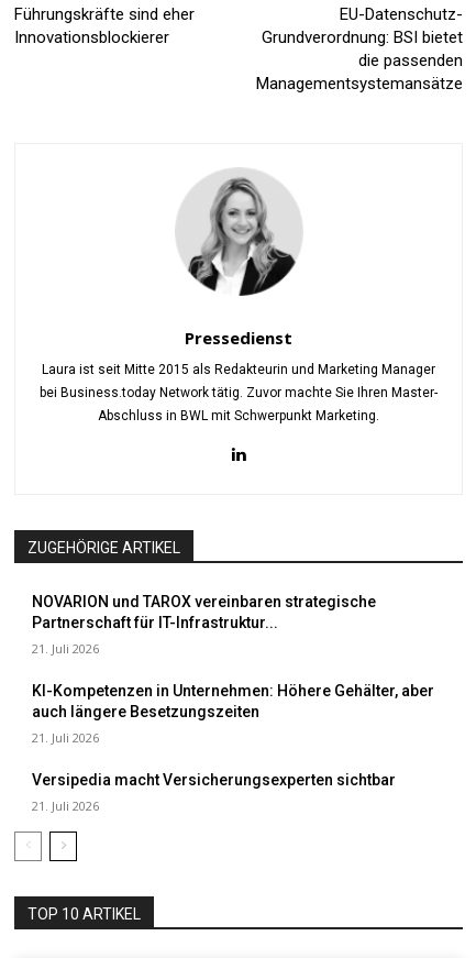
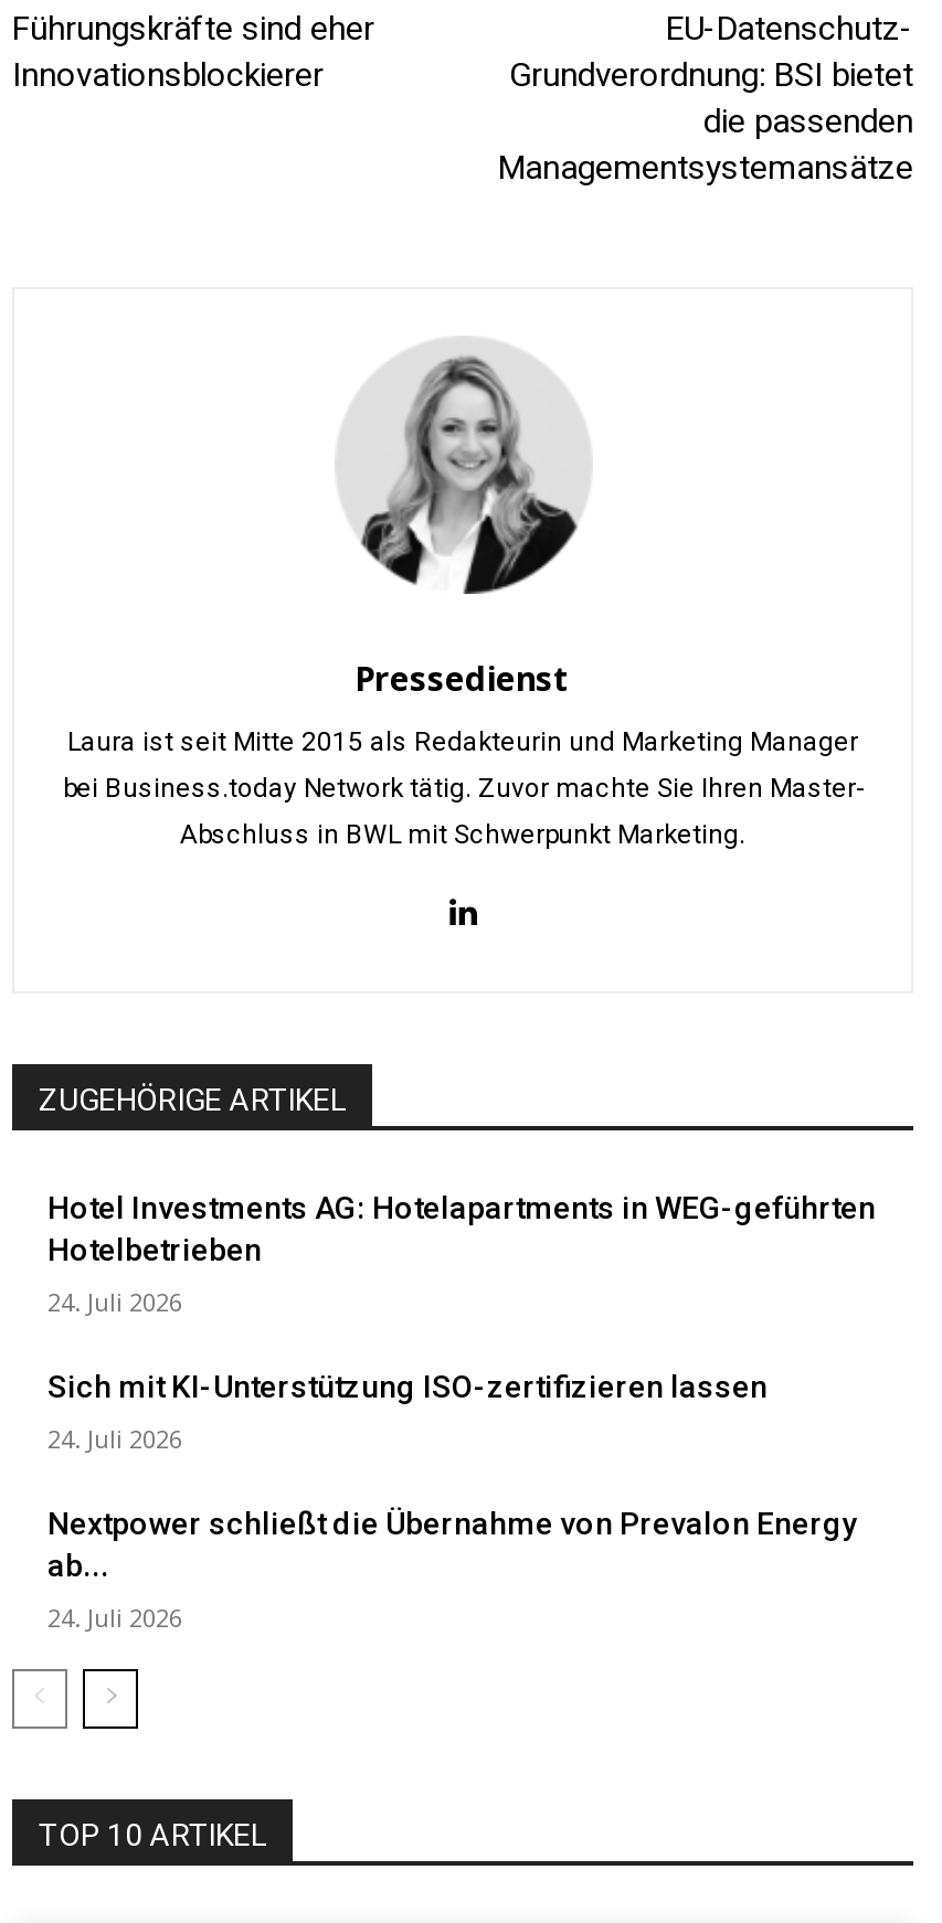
- NOVARION und TAROX vereinbaren strategische
- Partnerschaft für IT-Infrastruktur...
+ Hotel Investments AG: Hotelapartments in WEG-geführten
+ Hotelbetrieben

- 21. Juli 2026
+ 24. Juli 2026

- KI-Kompetenzen in Unternehmen: Höhere Gehälter, aber
- auch längere Besetzungszeiten
+ Sich mit KI-Unterstützung ISO-zertifizieren lassen

- 21. Juli 2026
+ 24. Juli 2026

- Versipedia macht Versicherungsexperten sichtbar
+ Nextpower schließt die Übernahme von Prevalon Energy
+ ab...

- 21. Juli 2026
+ 24. Juli 2026
